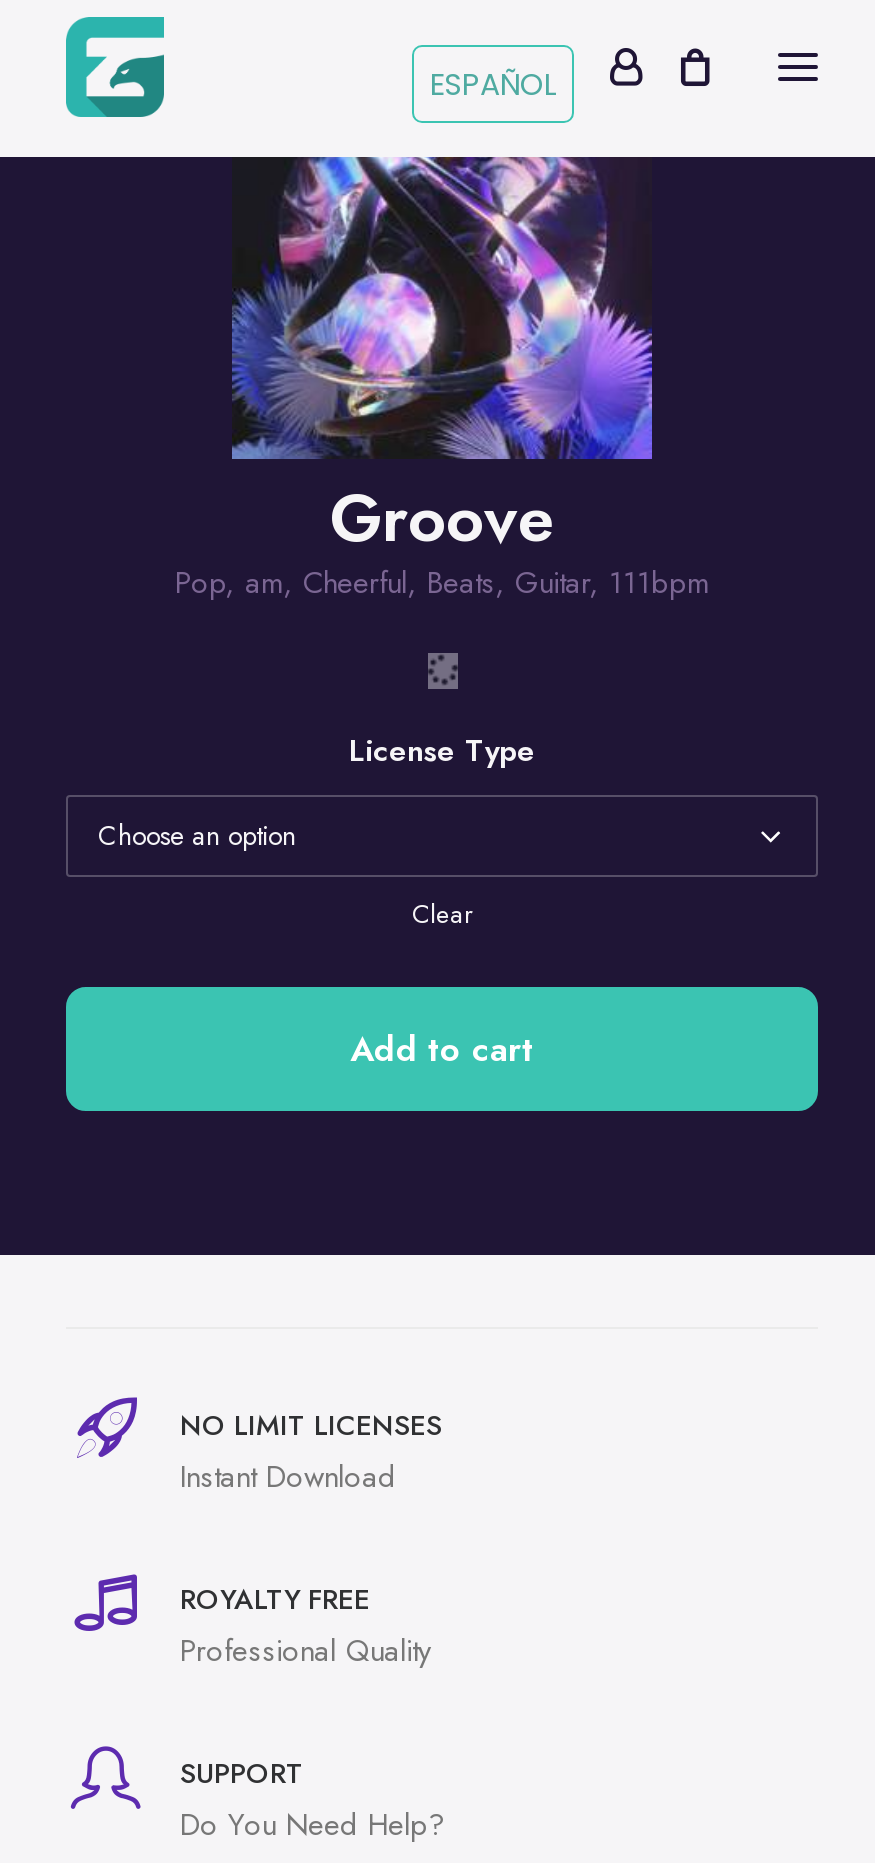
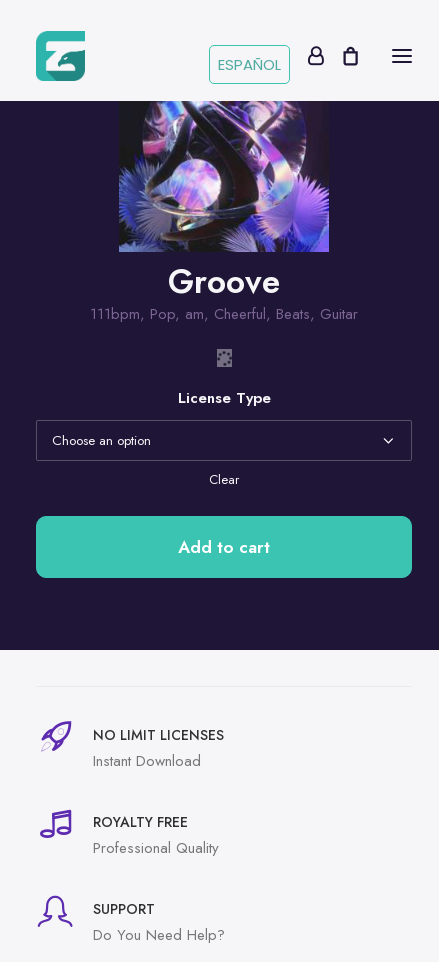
- Pop, am, Cheerful, Beats, Guitar, 111bpm
+ 111bpm, Pop, am, Cheerful, Beats, Guitar
